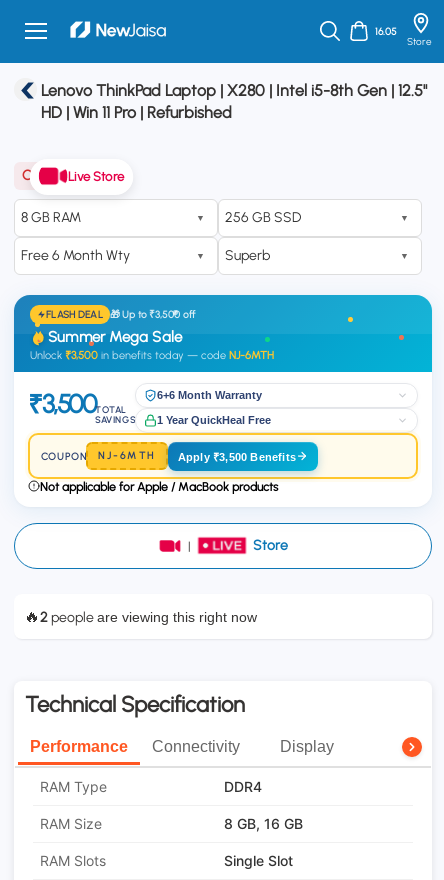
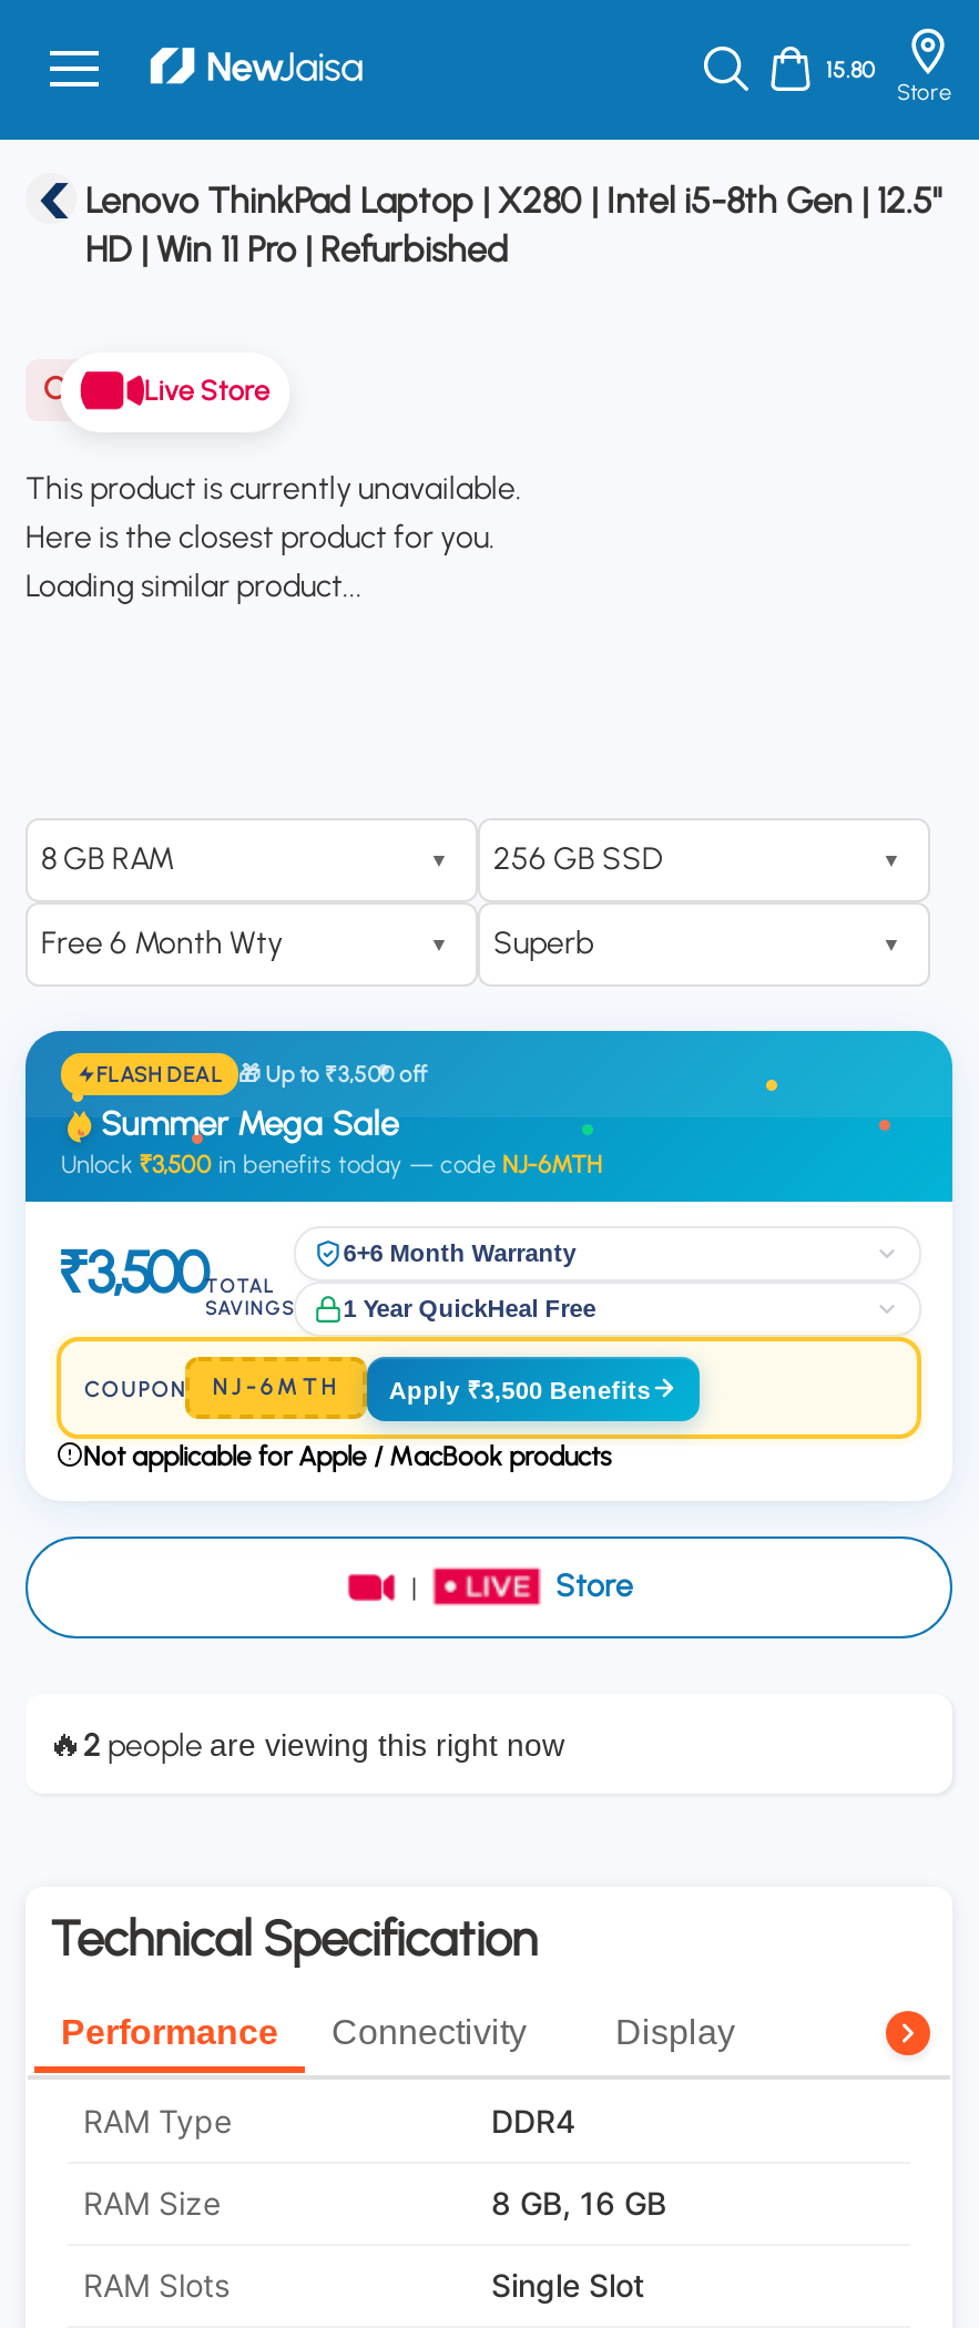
- 16.05
+ 15.80

+ This product is currently unavailable.
+ Here is the closest product for you.
+ Loading similar product...
